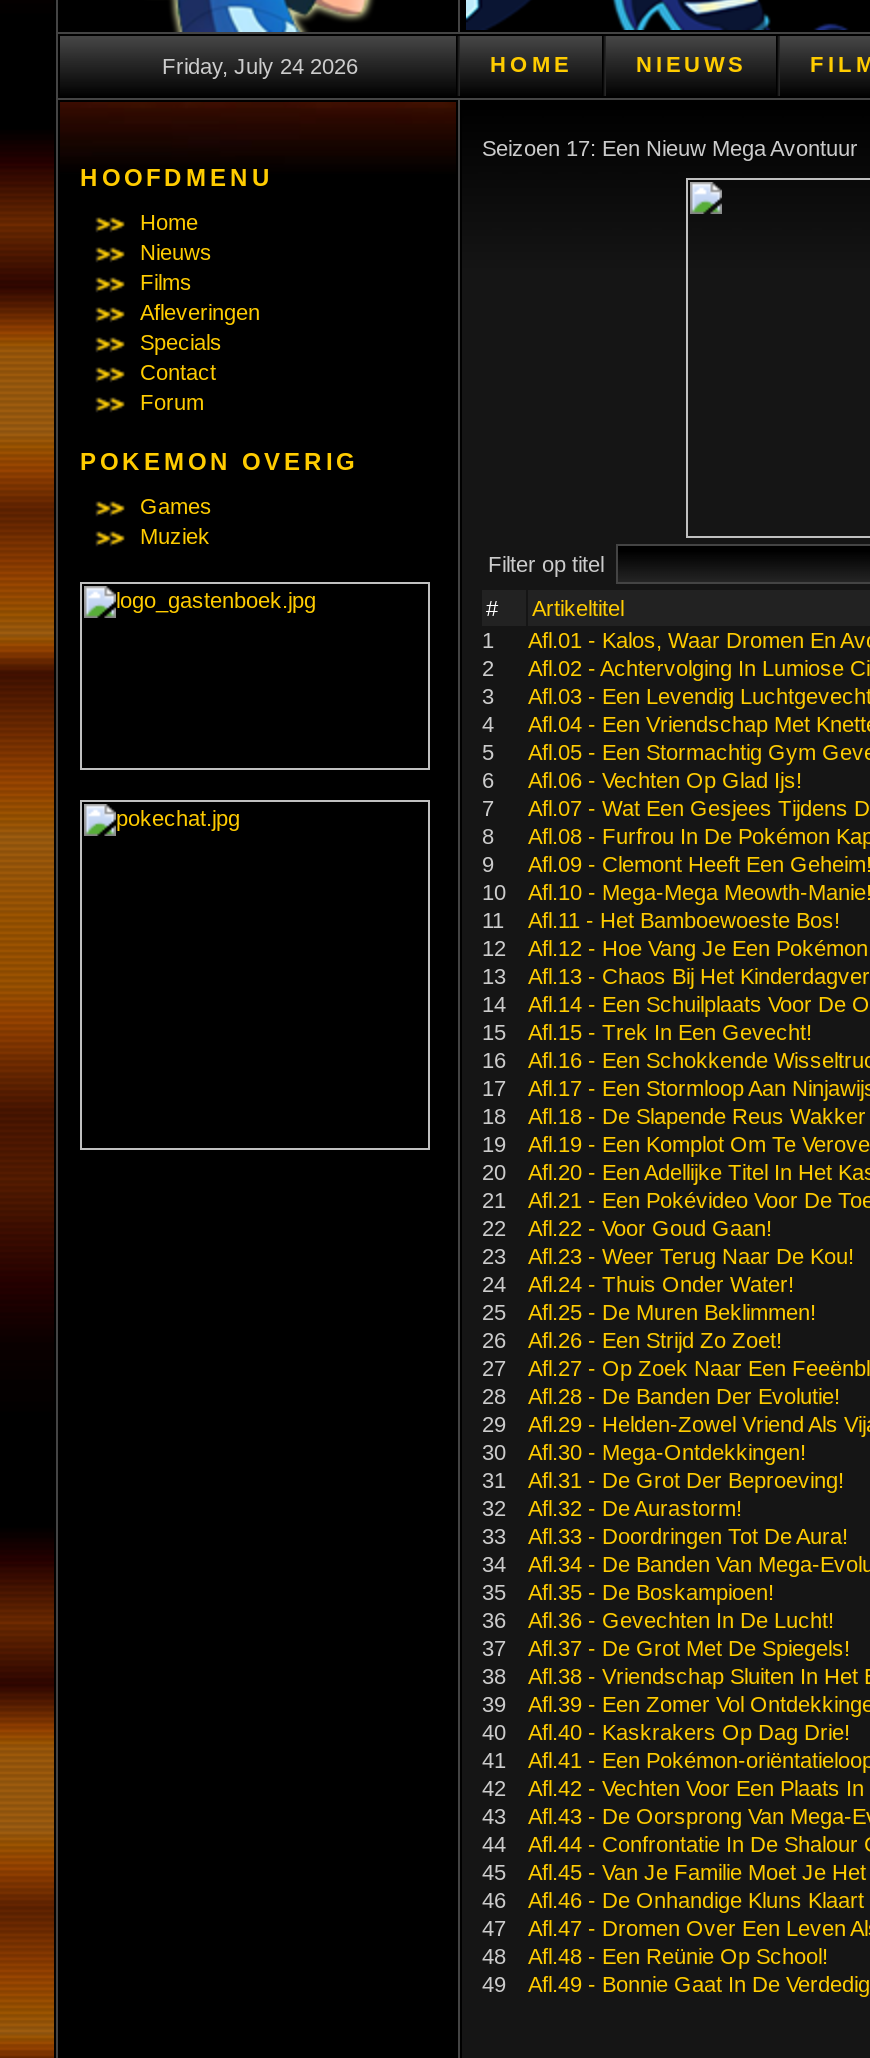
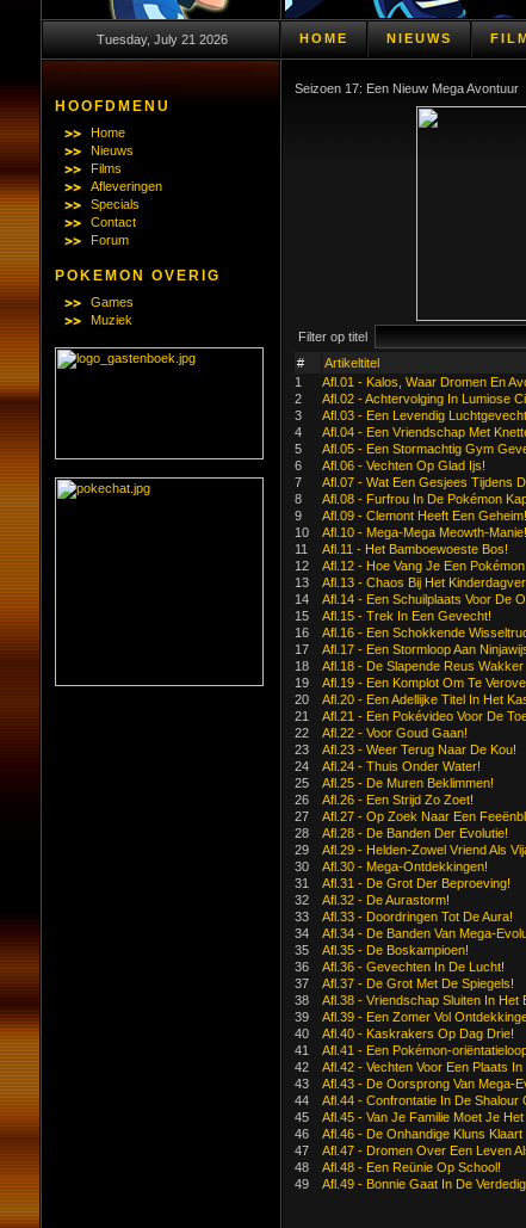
- Friday, July 24 2026
+ Tuesday, July 21 2026
